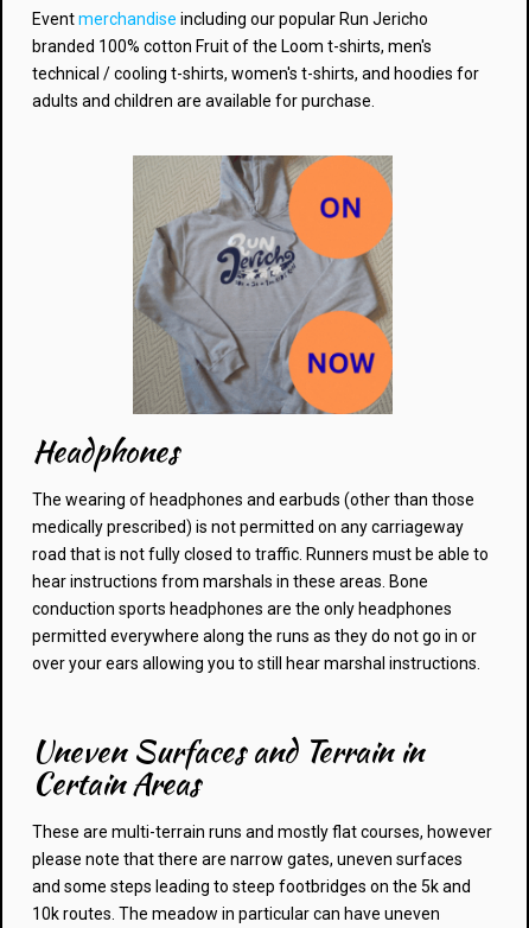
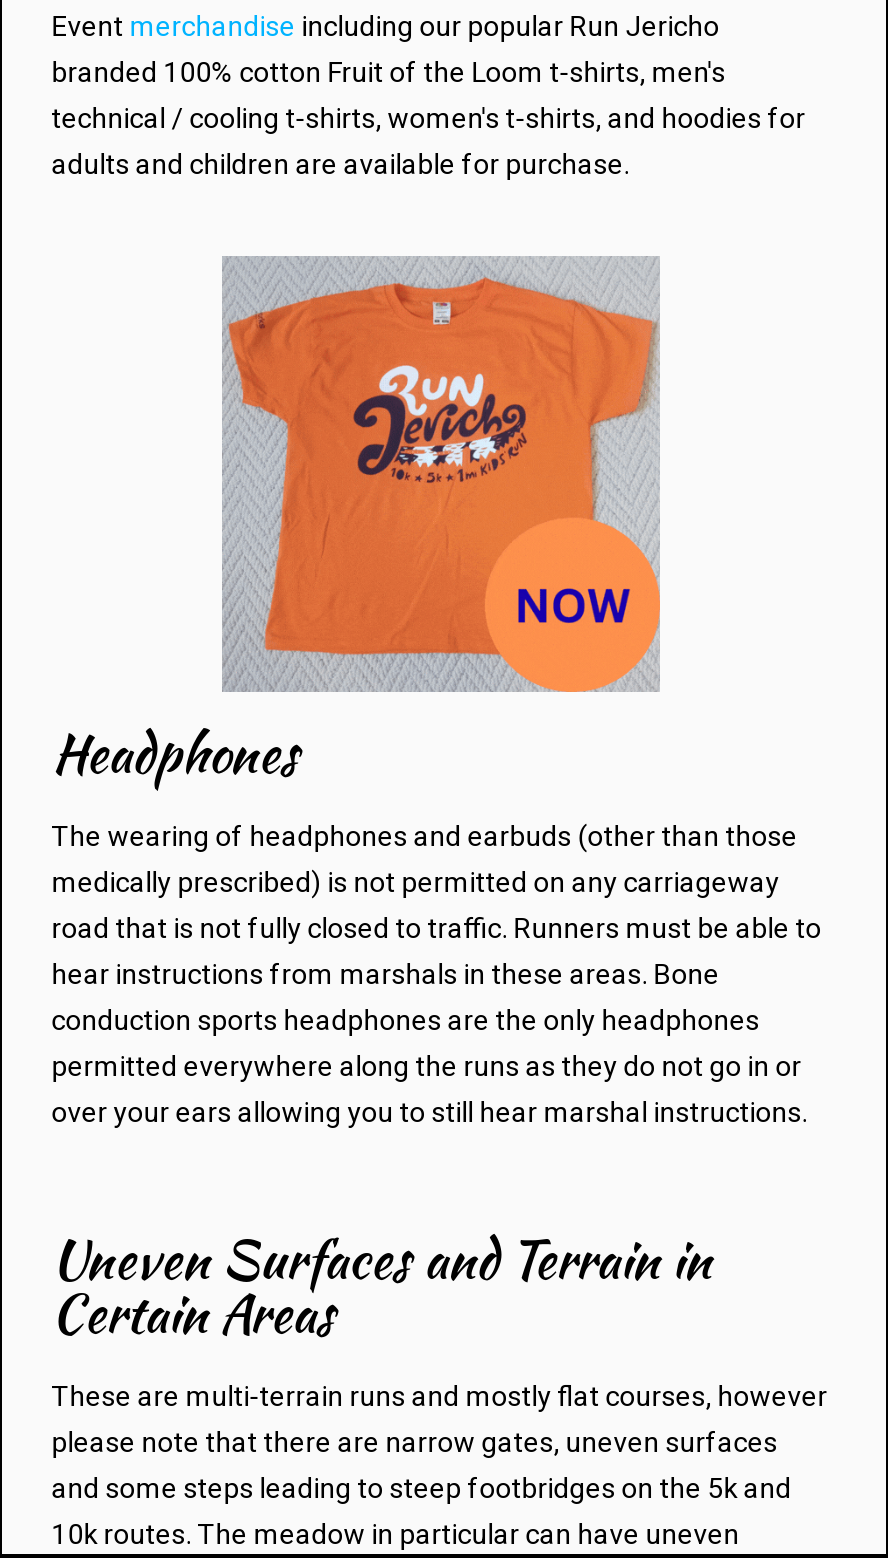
- [image]
+ [image]
